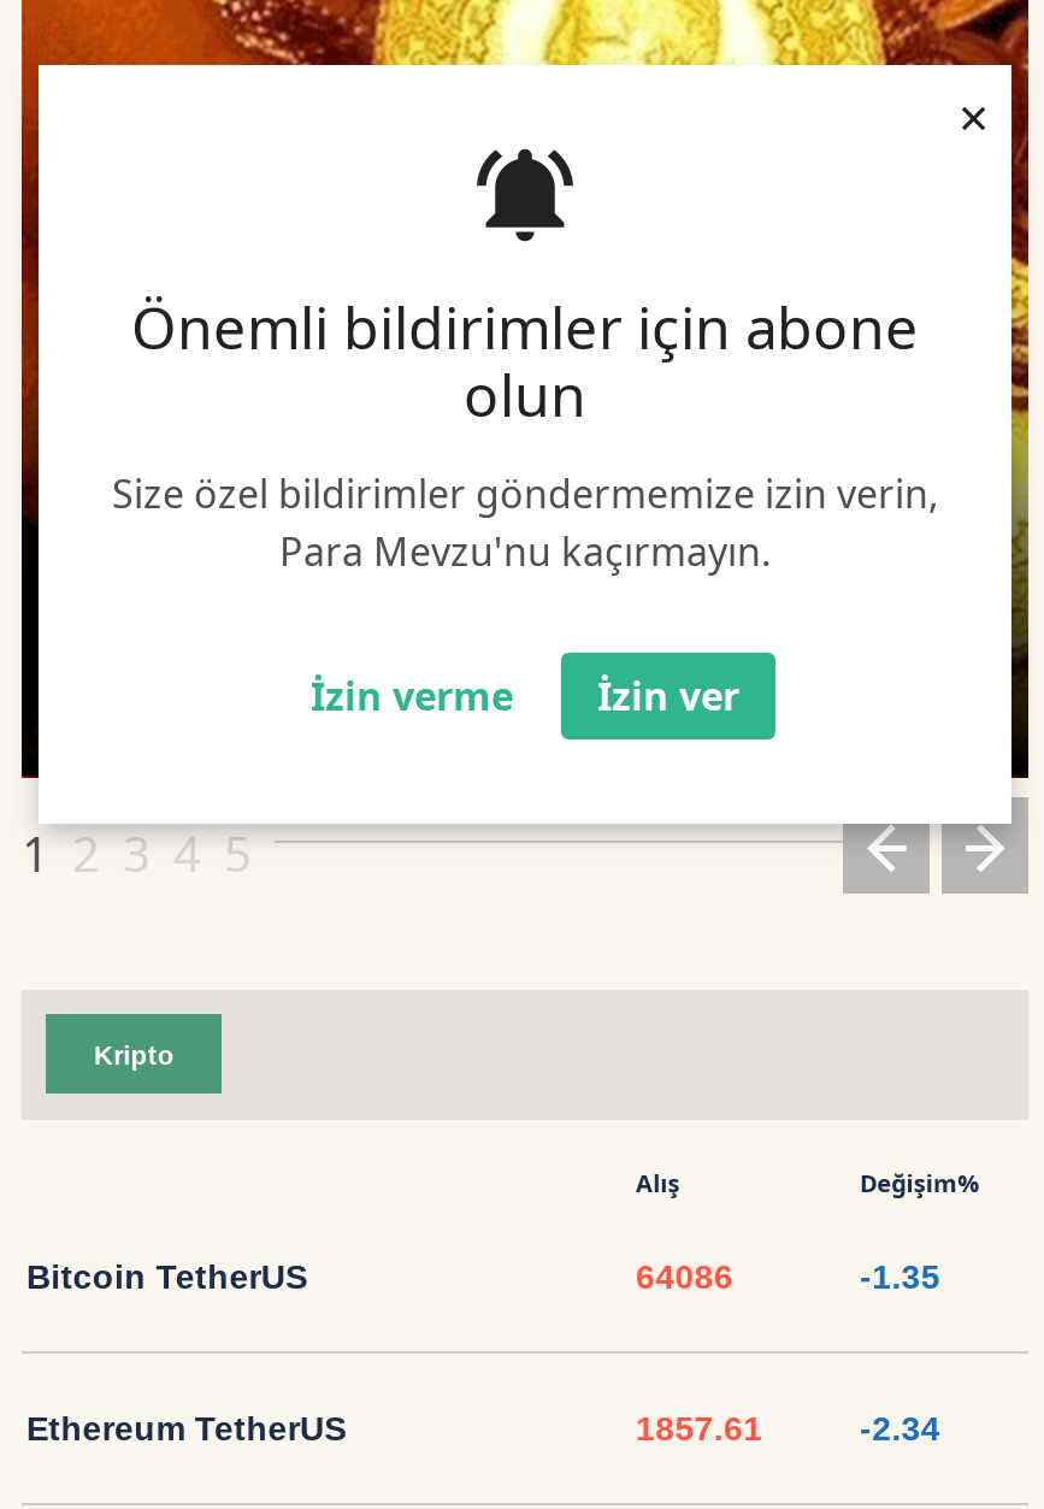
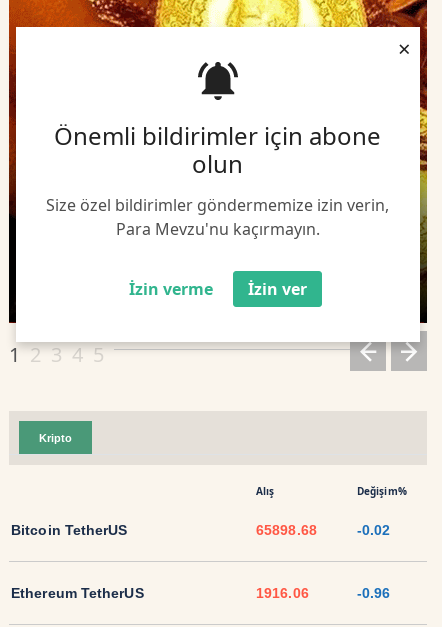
- 64086
+ 65898.68

- -1.35
+ -0.02

- 1857.61
+ 1916.06

- -2.34
+ -0.96
